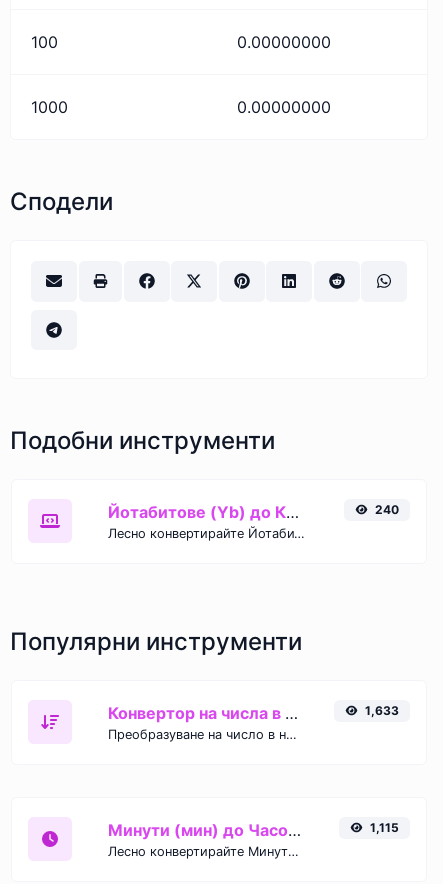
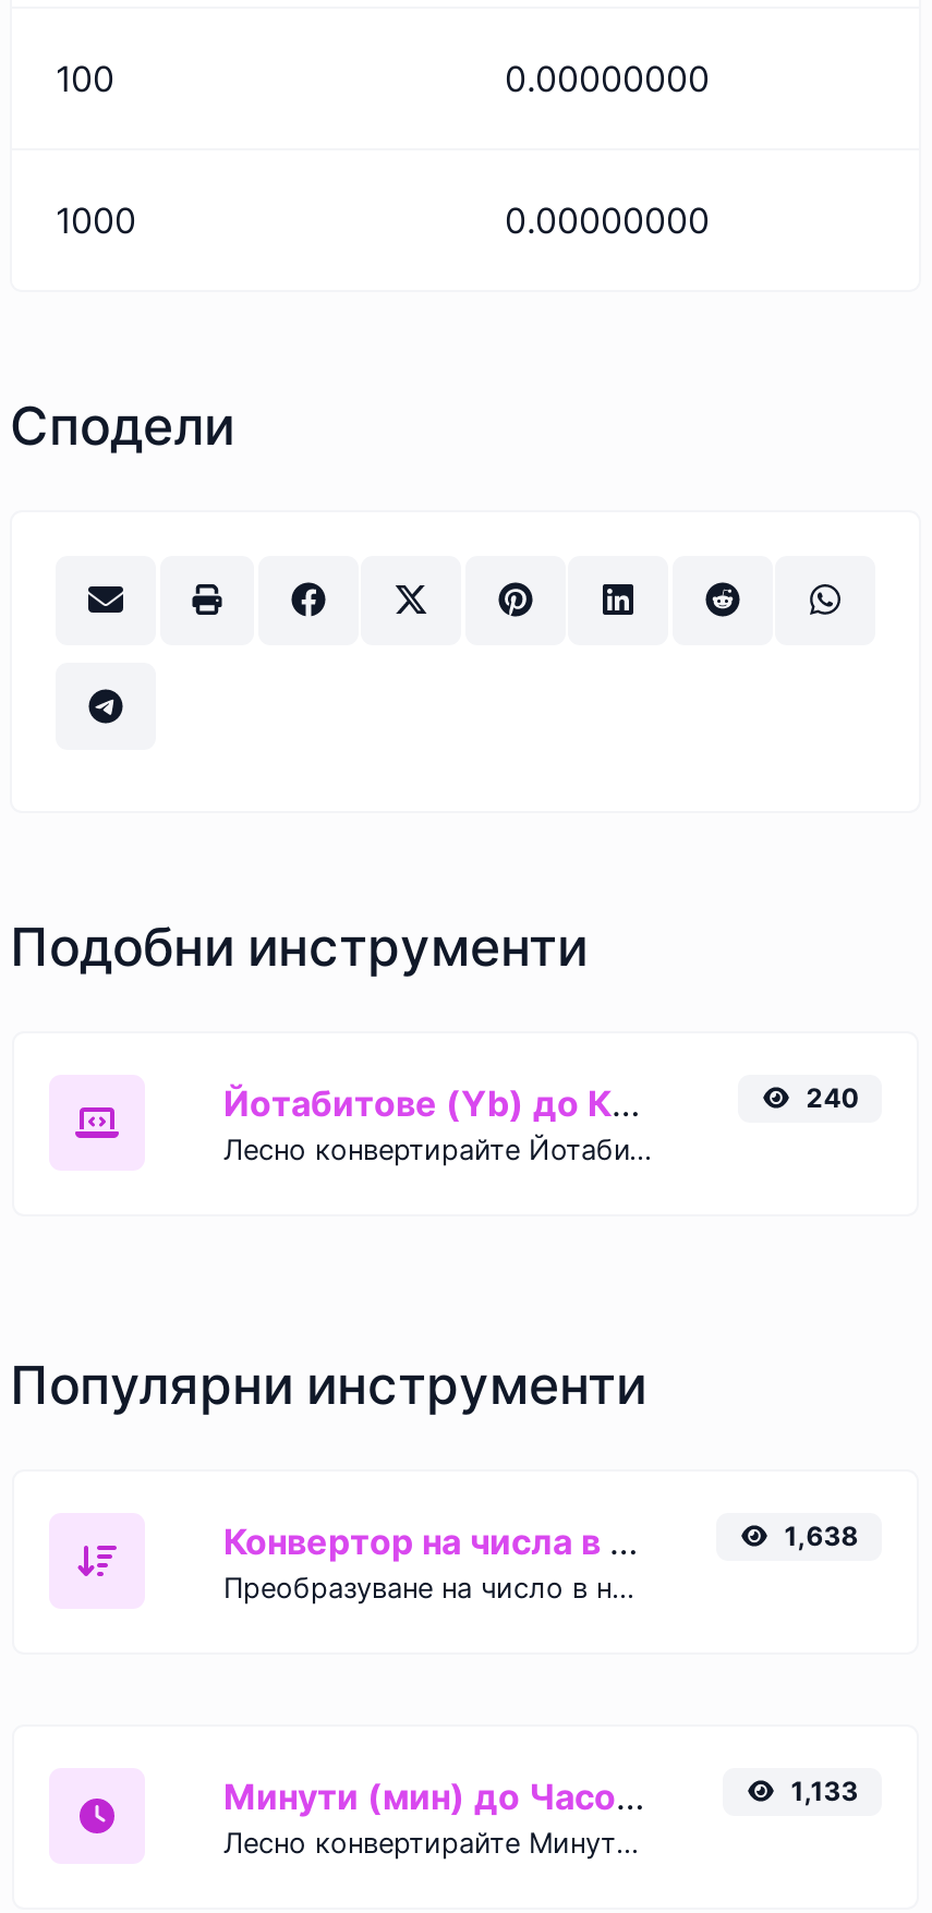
- 1,633
+ 1,638

- 1,115
+ 1,133
